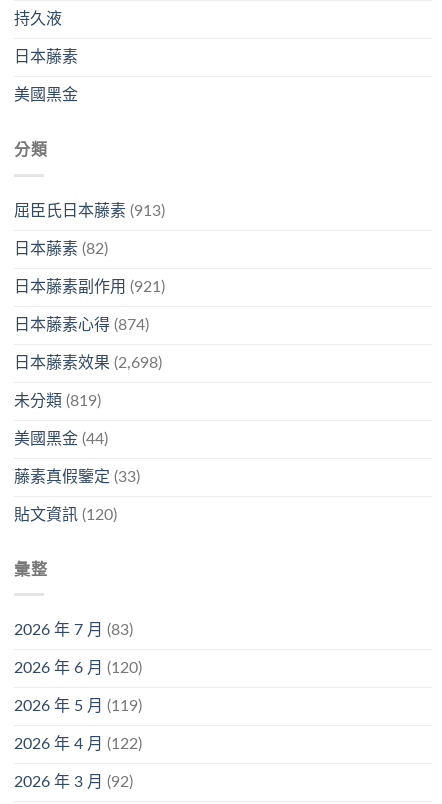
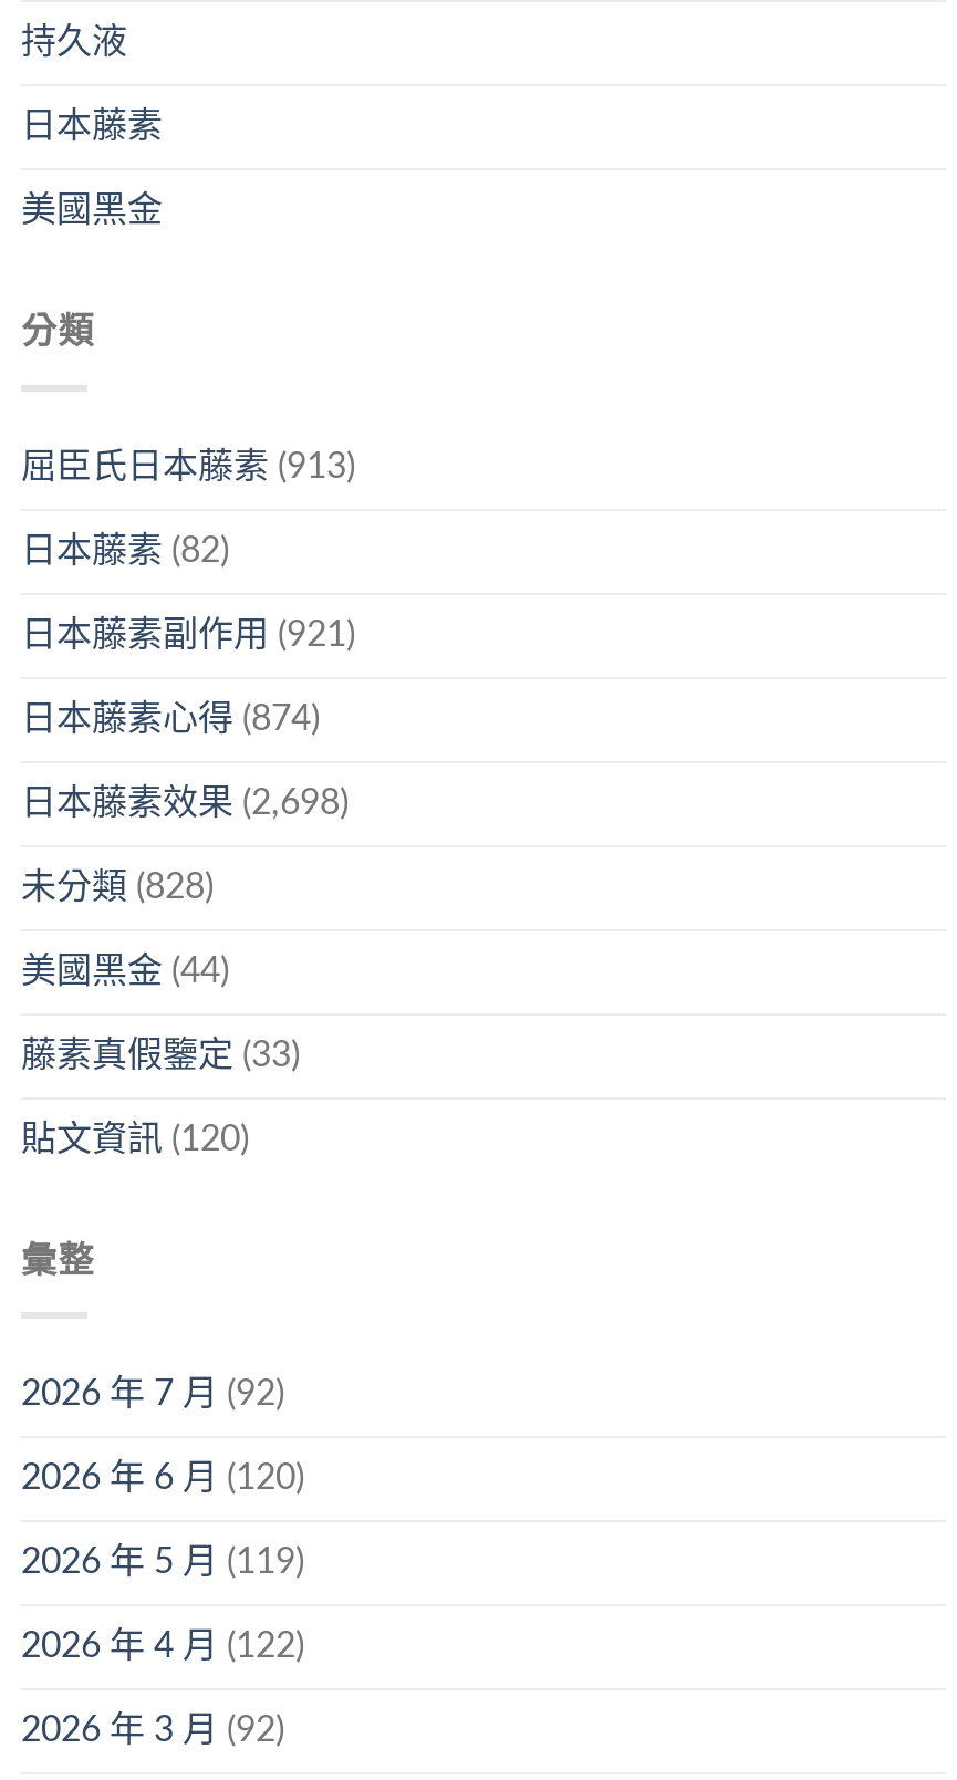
- 未分類(819)
+ 未分類(828)

- 2026 年 7 月(83)
+ 2026 年 7 月(92)
